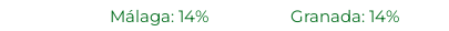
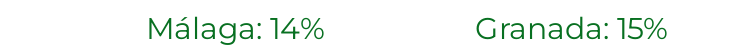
- Granada: 14%
+ Granada: 15%
